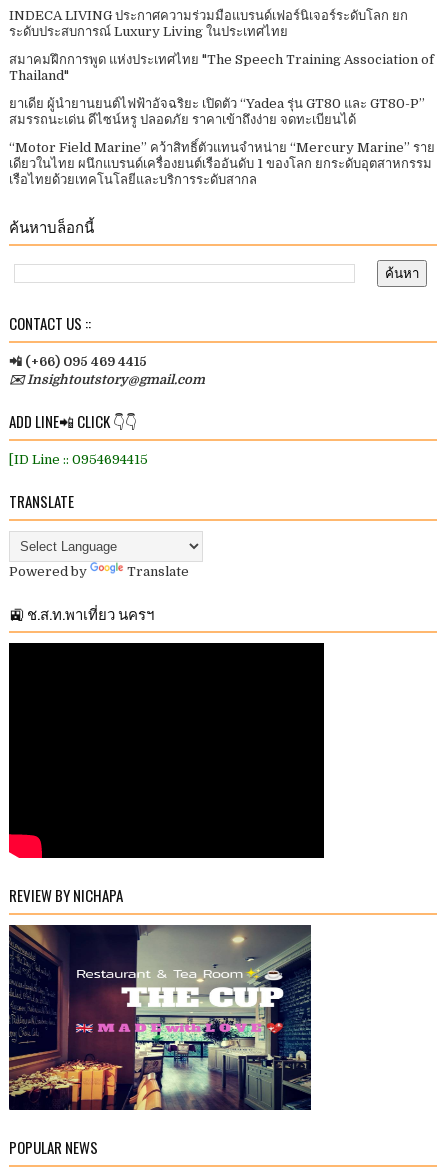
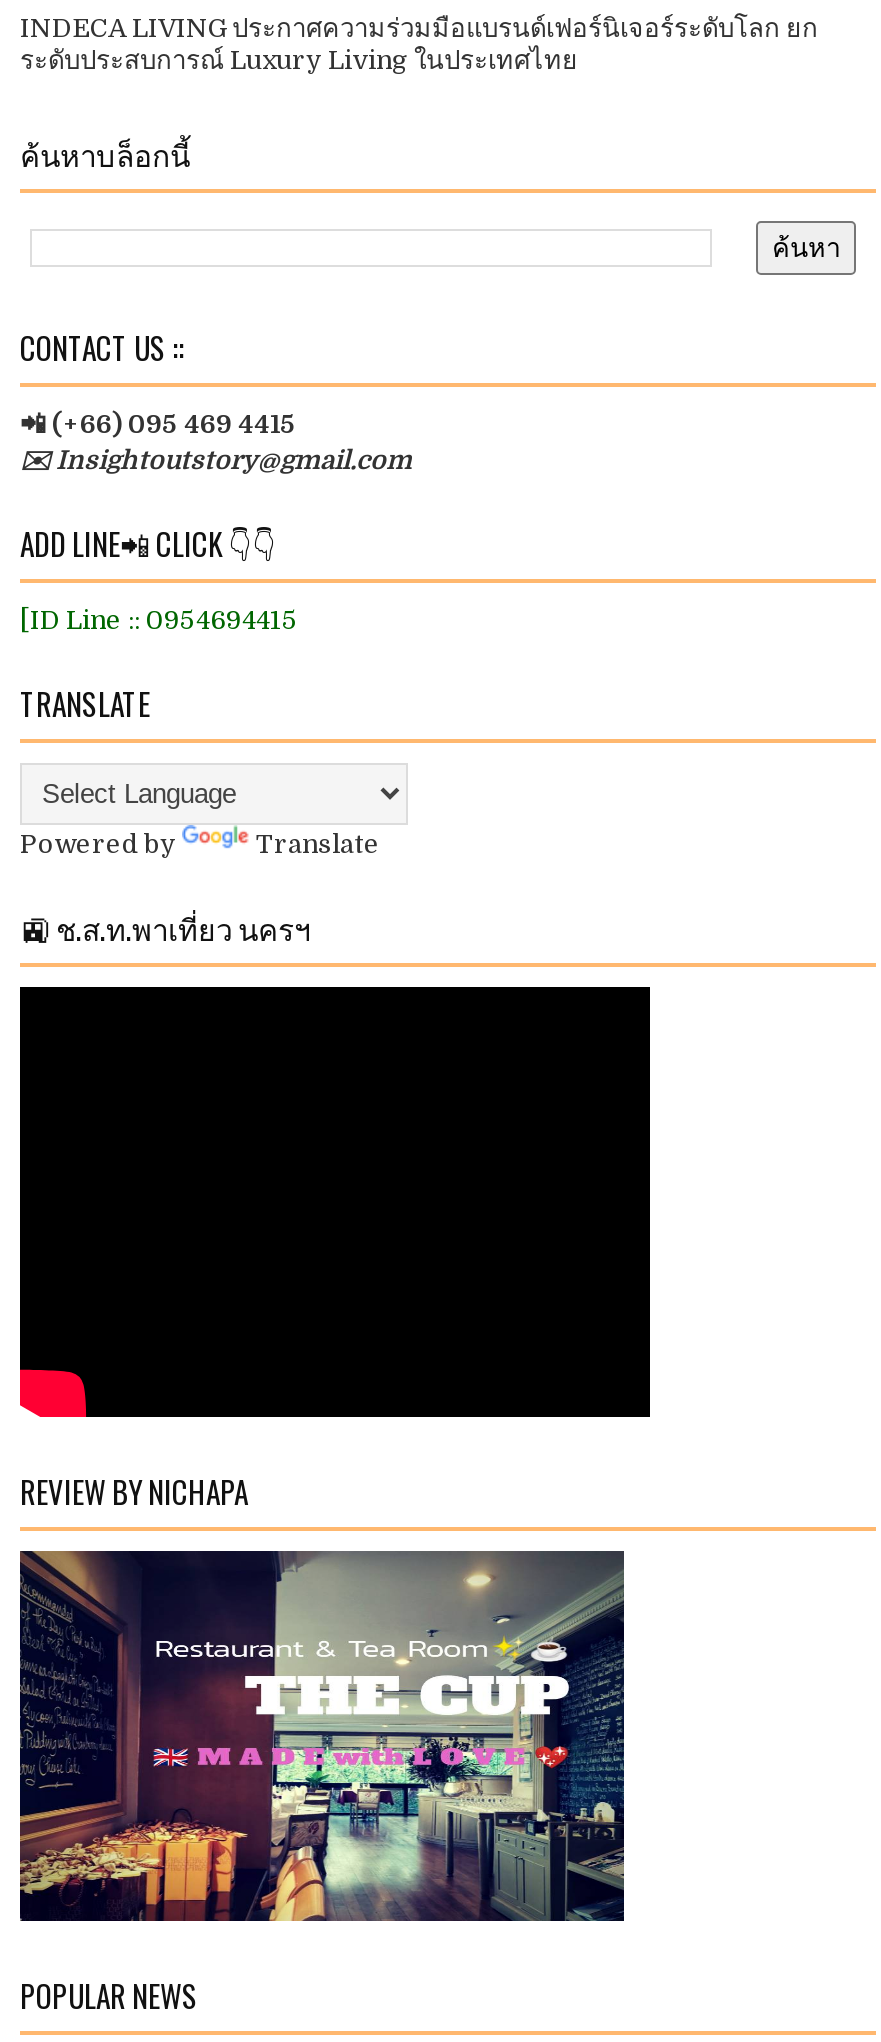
- สมาคมฝึกการพูด แห่งประเทศไทย "The Speech Training Association of
- Thailand"
- ยาเดีย ผู้นำยานยนต์ไฟฟ้าอัจฉริยะ เปิดตัว “Yadea รุ่น GT80 และ GT80-P”
- สมรรถนะเด่น ดีไซน์หรู ปลอดภัย ราคาเข้าถึงง่าย จดทะเบียนได้
- “Motor Field Marine” คว้าสิทธิ์ตัวแทนจำหน่าย “Mercury Marine” ราย
- เดียวในไทย ผนึกแบรนด์เครื่องยนต์เรืออันดับ 1 ของโลก ยกระดับอุตสาหกรรม
- เรือไทยด้วยเทคโนโลยีและบริการระดับสากล
